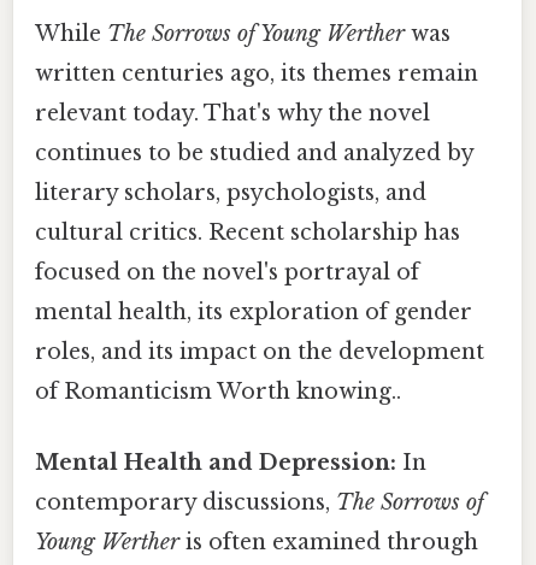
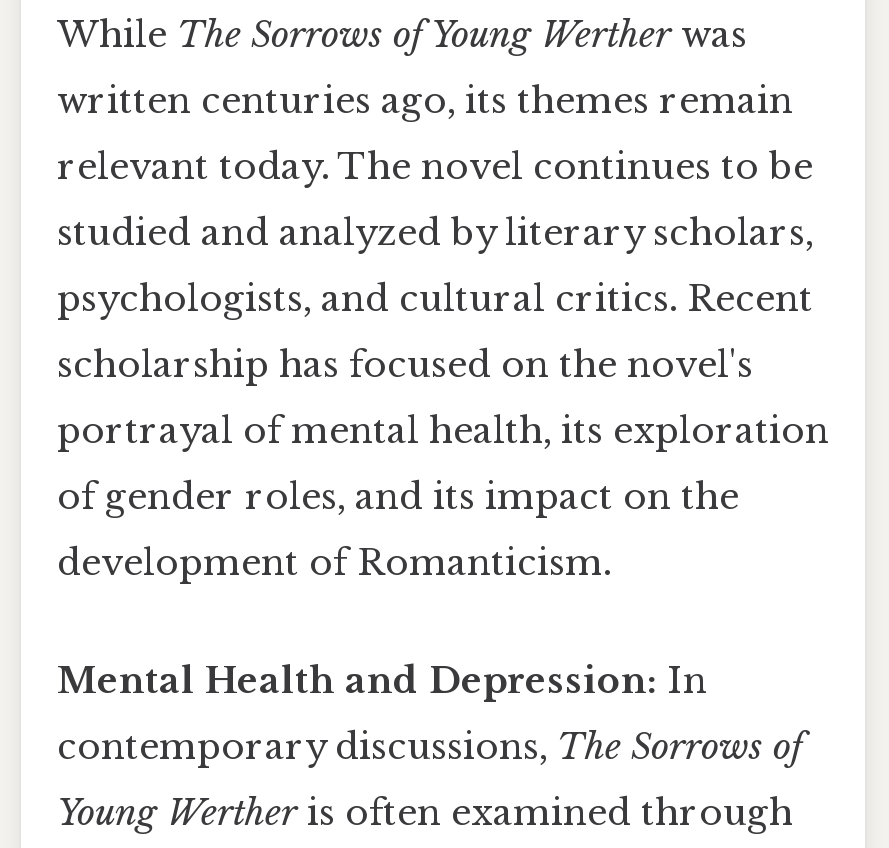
- relevant today. That's why the novel
- continues to be studied and analyzed by
- literary scholars, psychologists, and
- cultural critics. Recent scholarship has
- focused on the novel's portrayal of
- mental health, its exploration of gender
- roles, and its impact on the development
- of Romanticism Worth knowing..
+ relevant today. The novel continues to be
+ studied and analyzed by literary scholars,
+ psychologists, and cultural critics. Recent
+ scholarship has focused on the novel's
+ portrayal of mental health, its exploration
+ of gender roles, and its impact on the
+ development of Romanticism.
